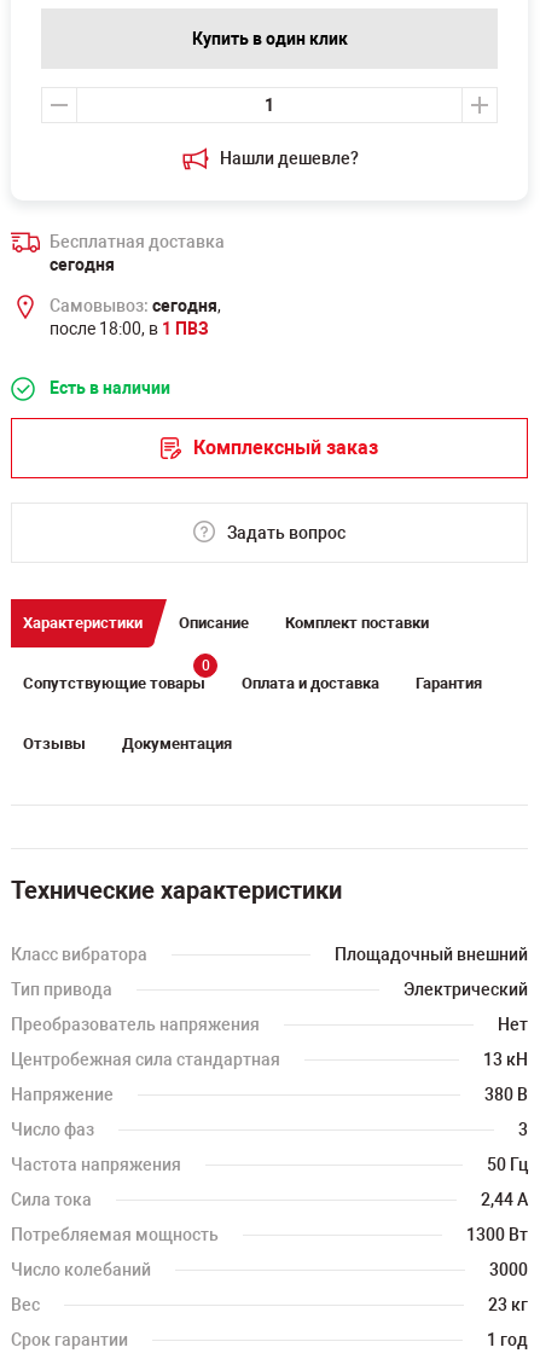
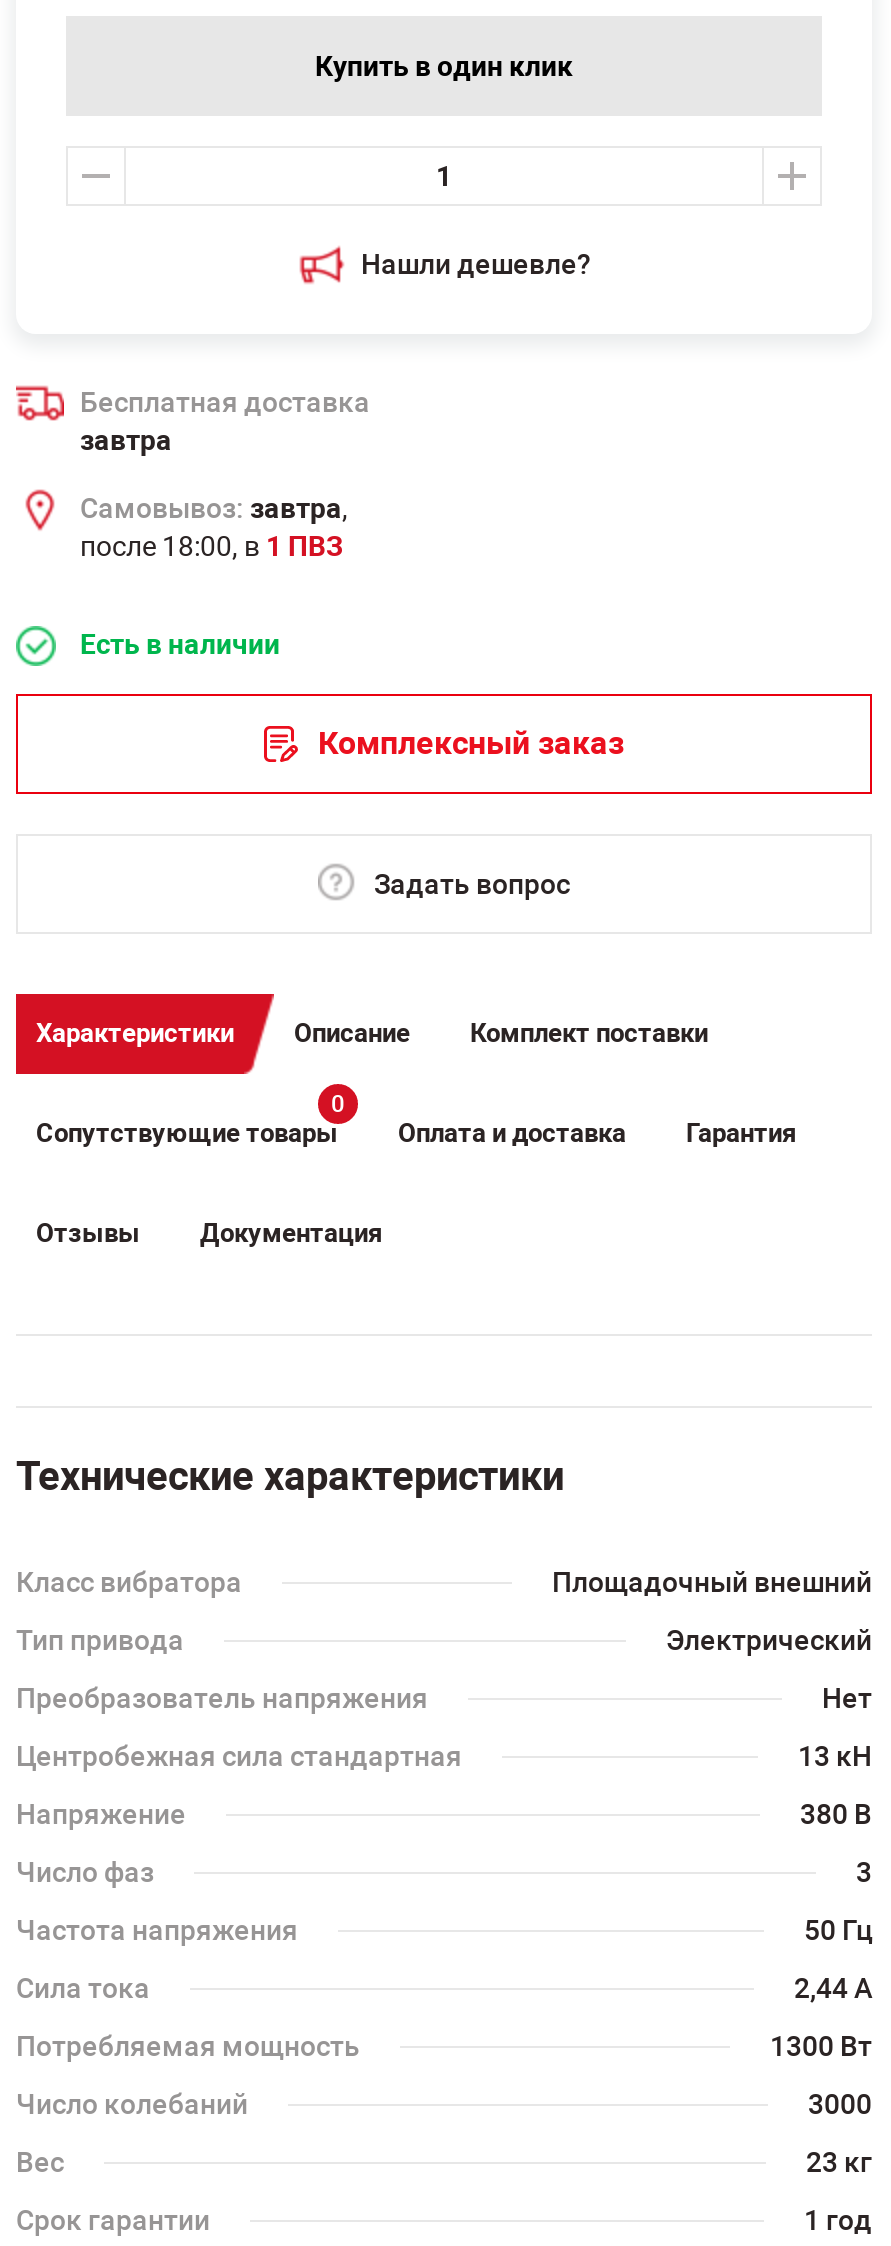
- сегодня
+ завтра

- Самовывоз: сегодня,
+ Самовывоз: завтра,
